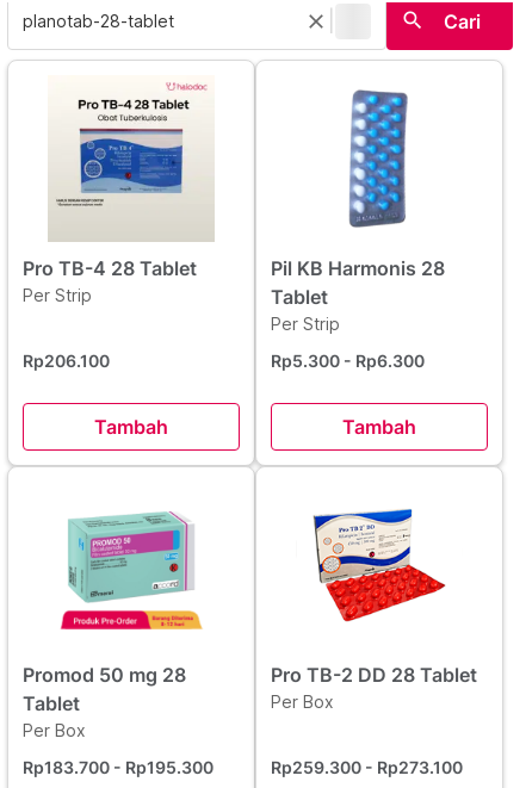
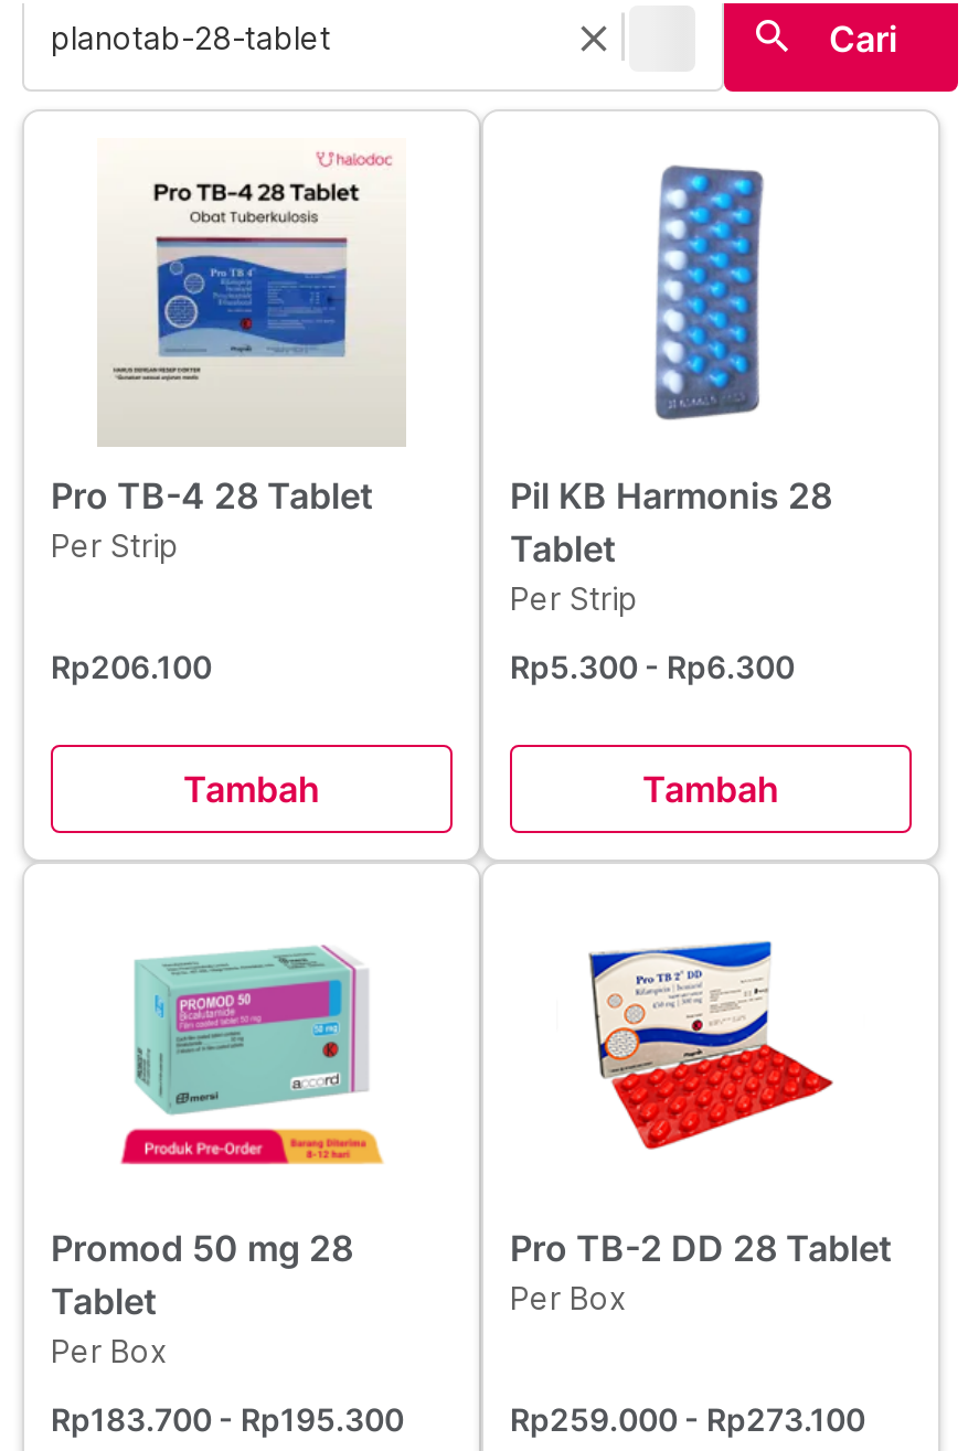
- Rp259.300 - Rp273.100
+ Rp259.000 - Rp273.100
